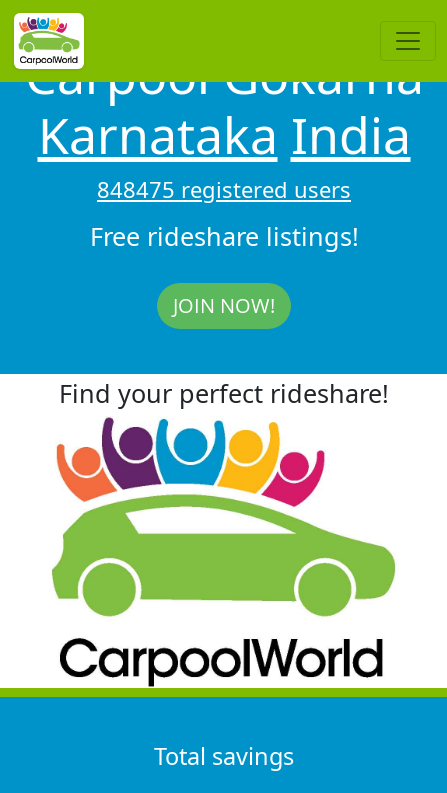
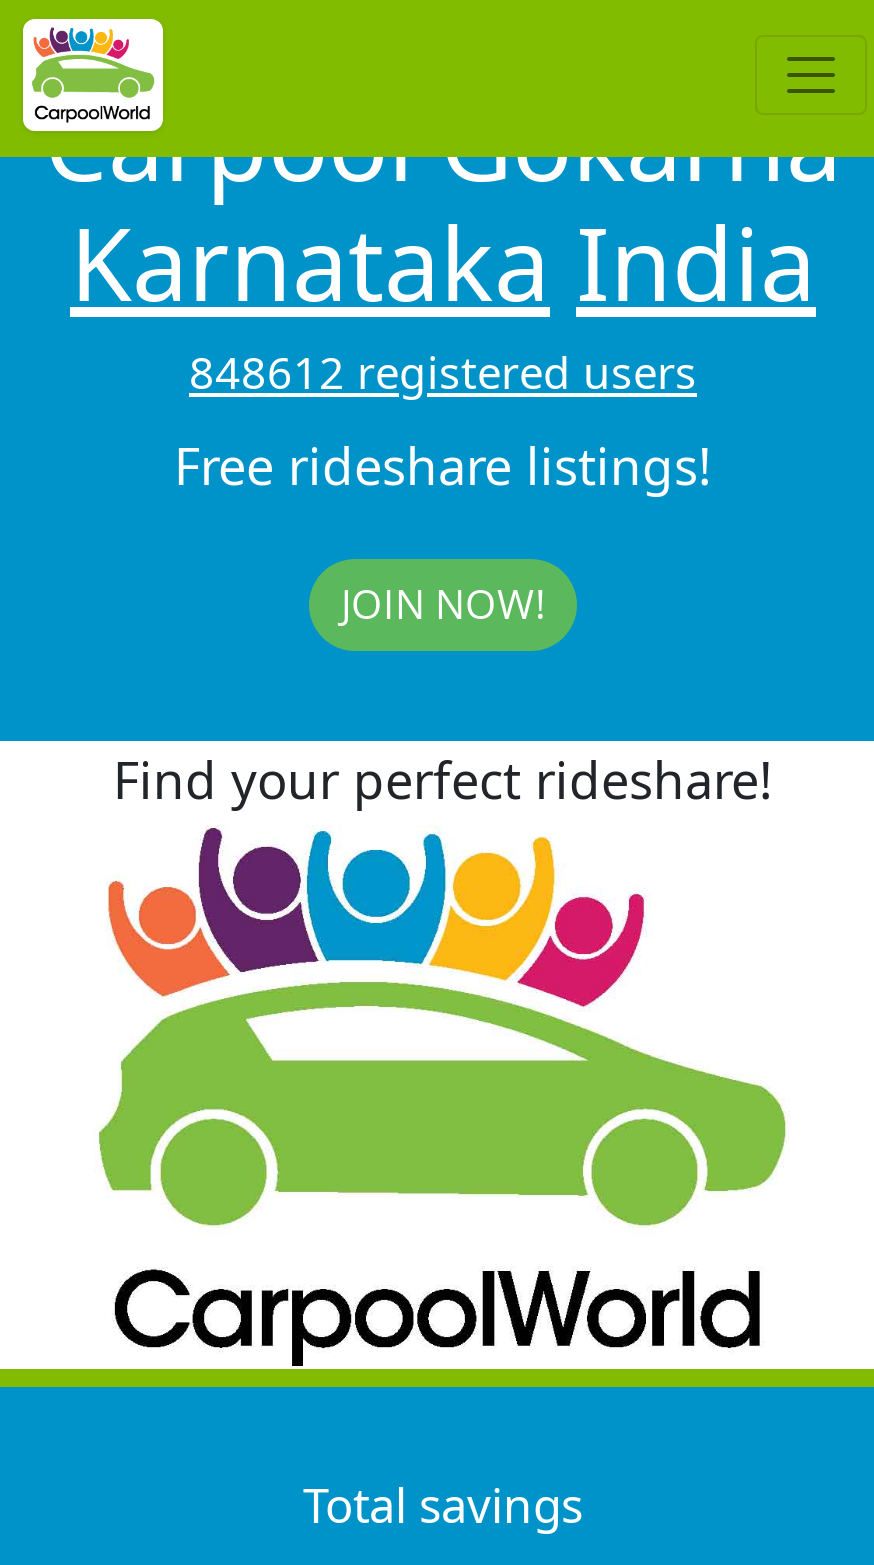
- 848475 registered users
+ 848612 registered users
